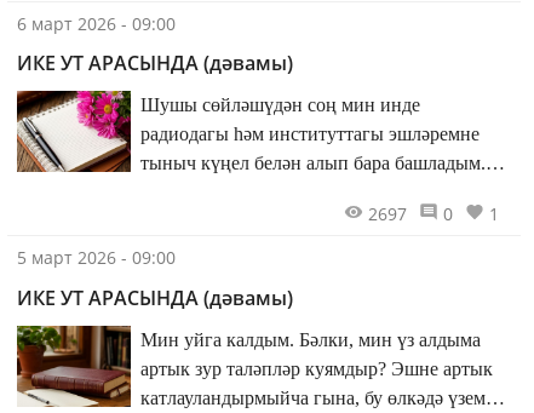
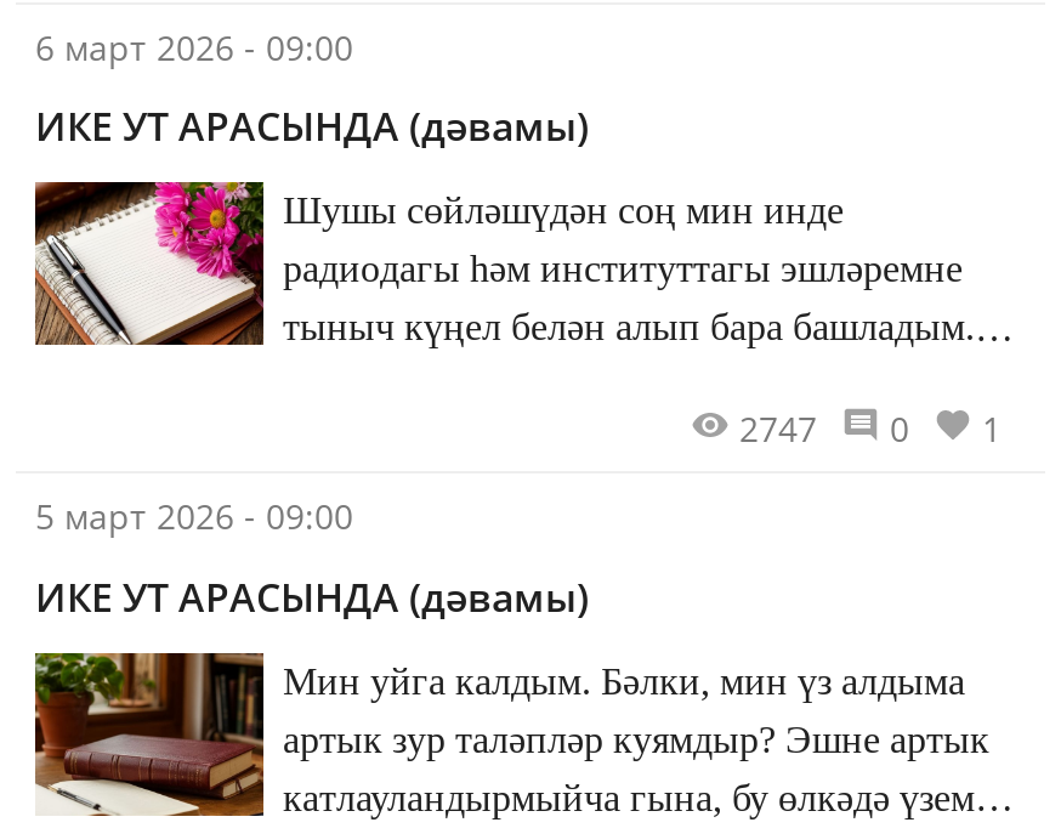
- 2697 0 1
+ 2747 0 1
